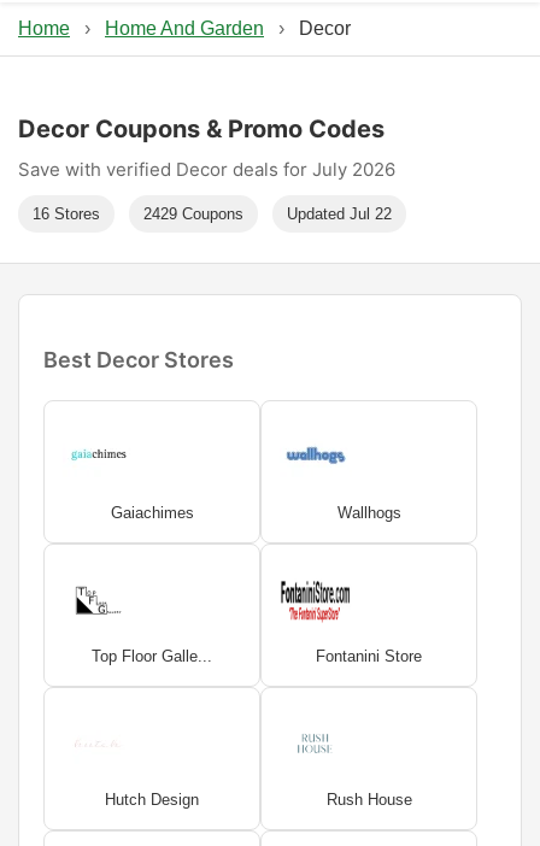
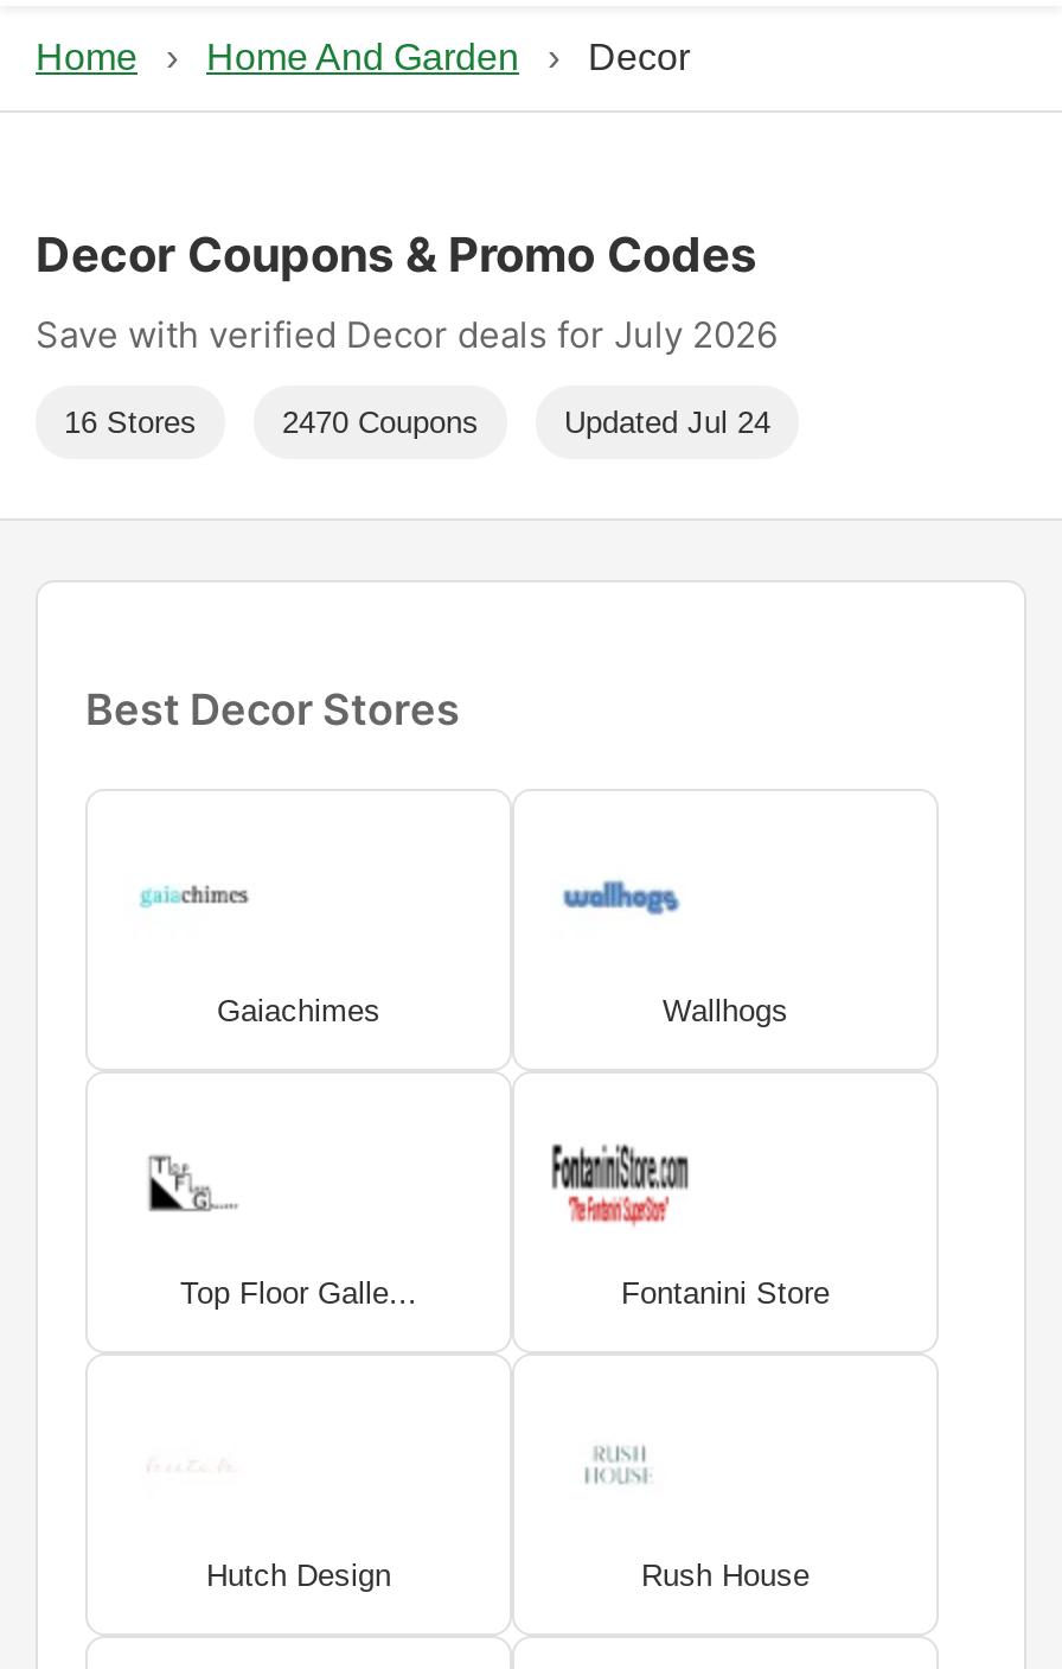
- 2429 Coupons
+ 2470 Coupons

- Updated Jul 22
+ Updated Jul 24
